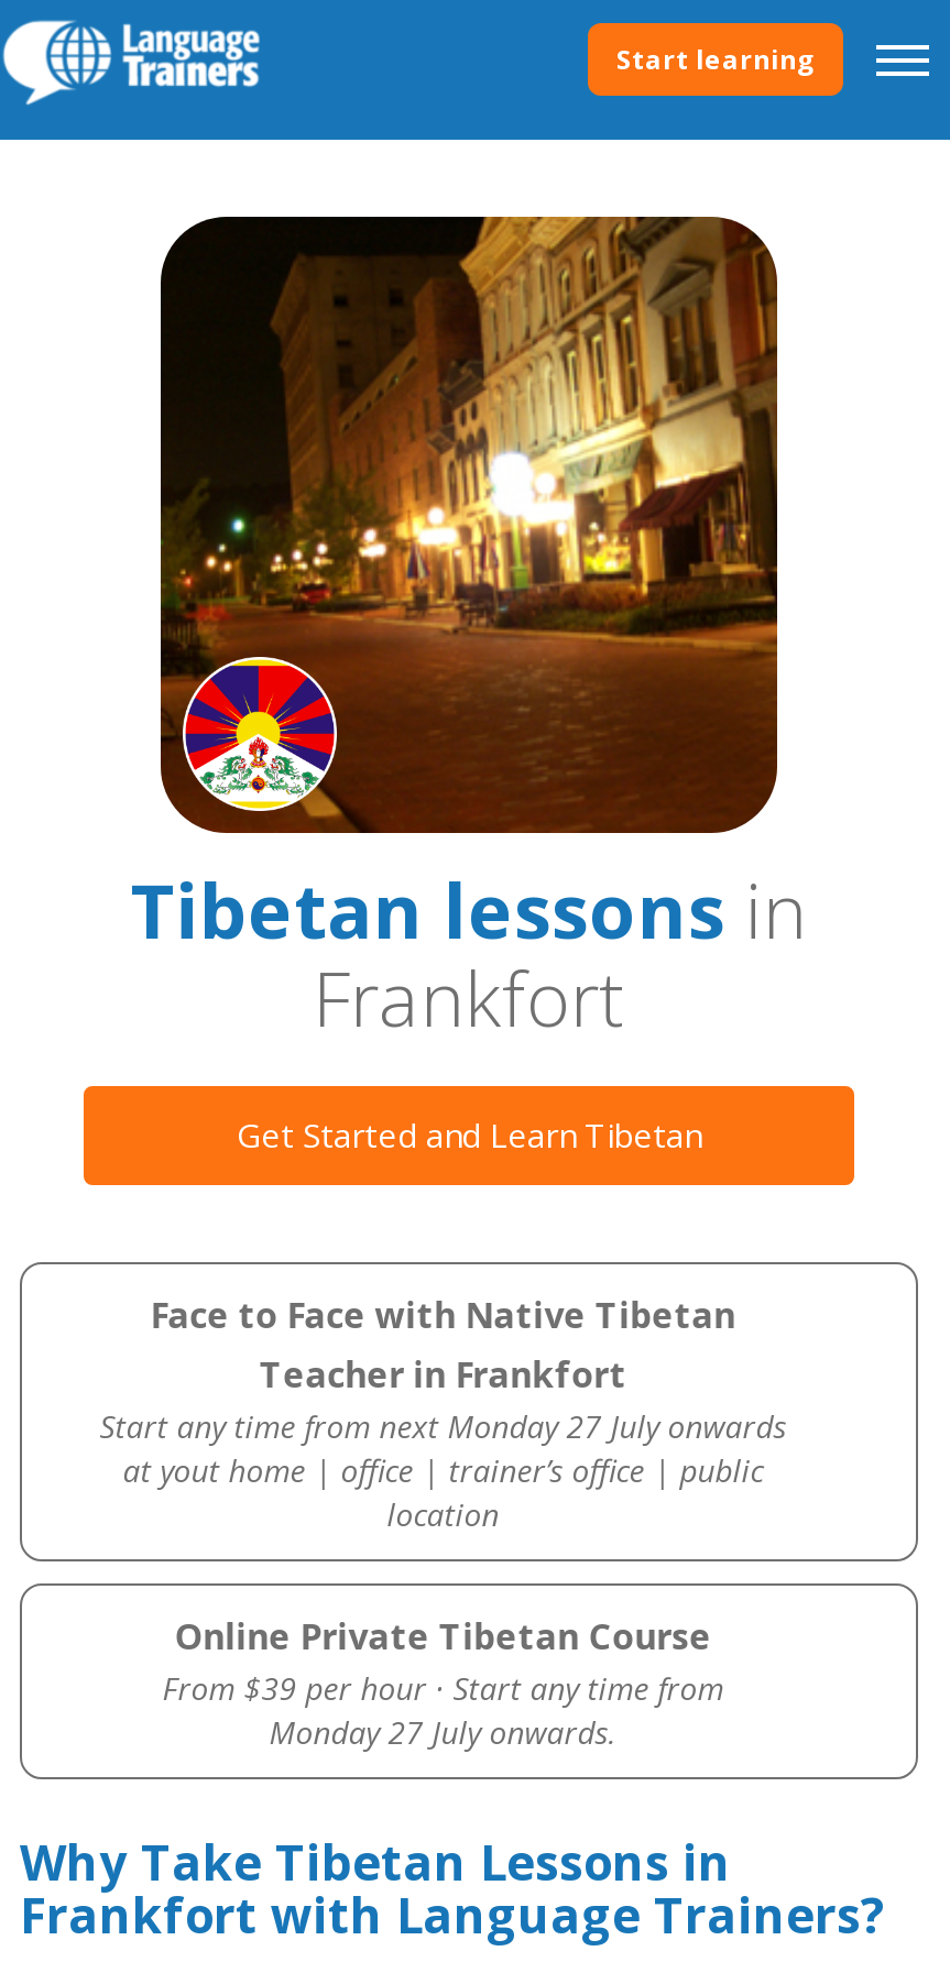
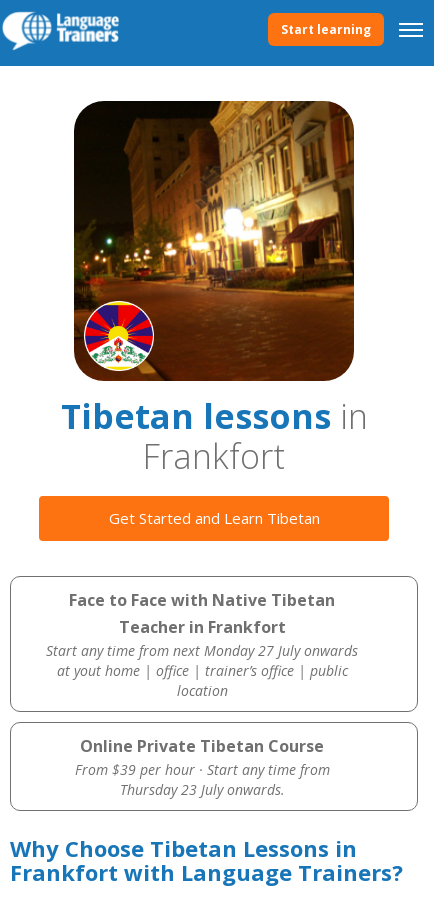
- Monday 27 July onwards.
+ Thursday 23 July onwards.

- Why Take Tibetan Lessons in
+ Why Choose Tibetan Lessons in
